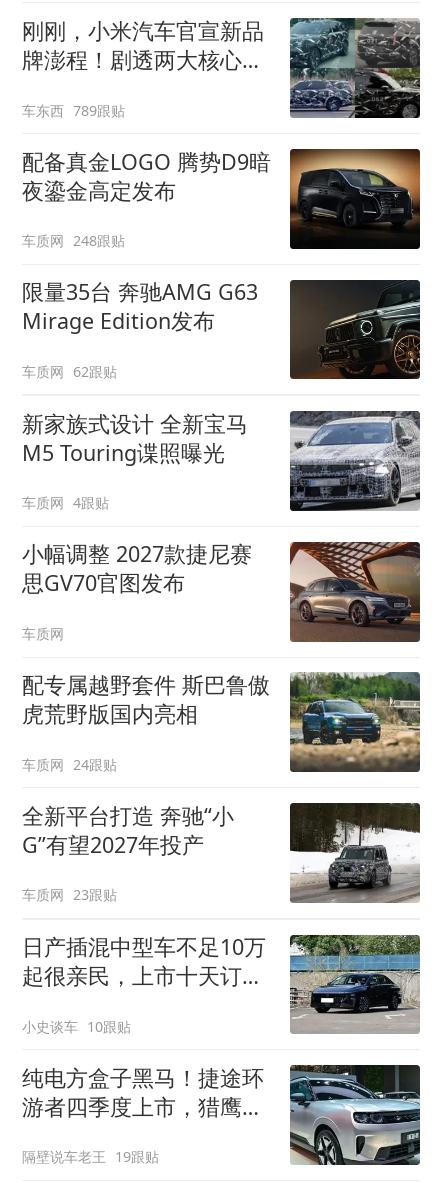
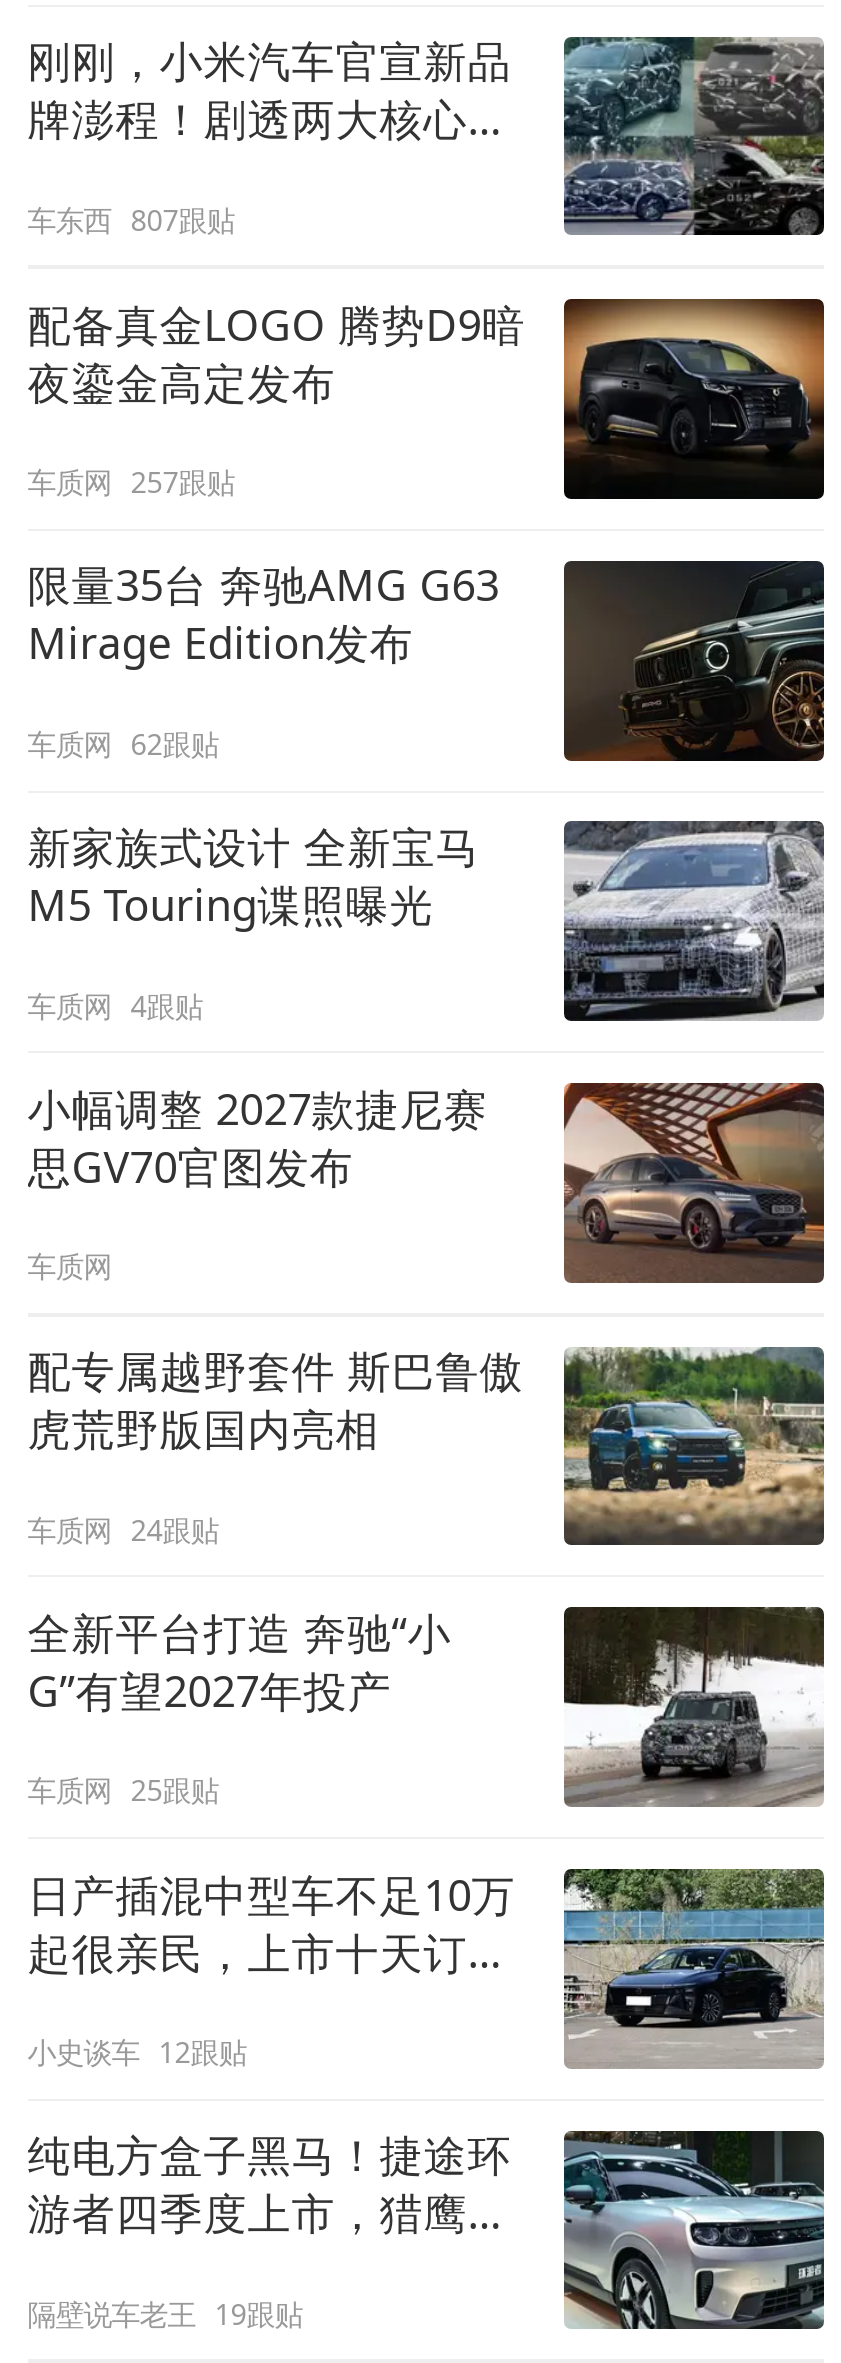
- 车东西 789跟贴
+ 车东西 807跟贴

- 车质网 248跟贴
+ 车质网 257跟贴

- 车质网 23跟贴
+ 车质网 25跟贴

- 小史谈车 10跟贴
+ 小史谈车 12跟贴
